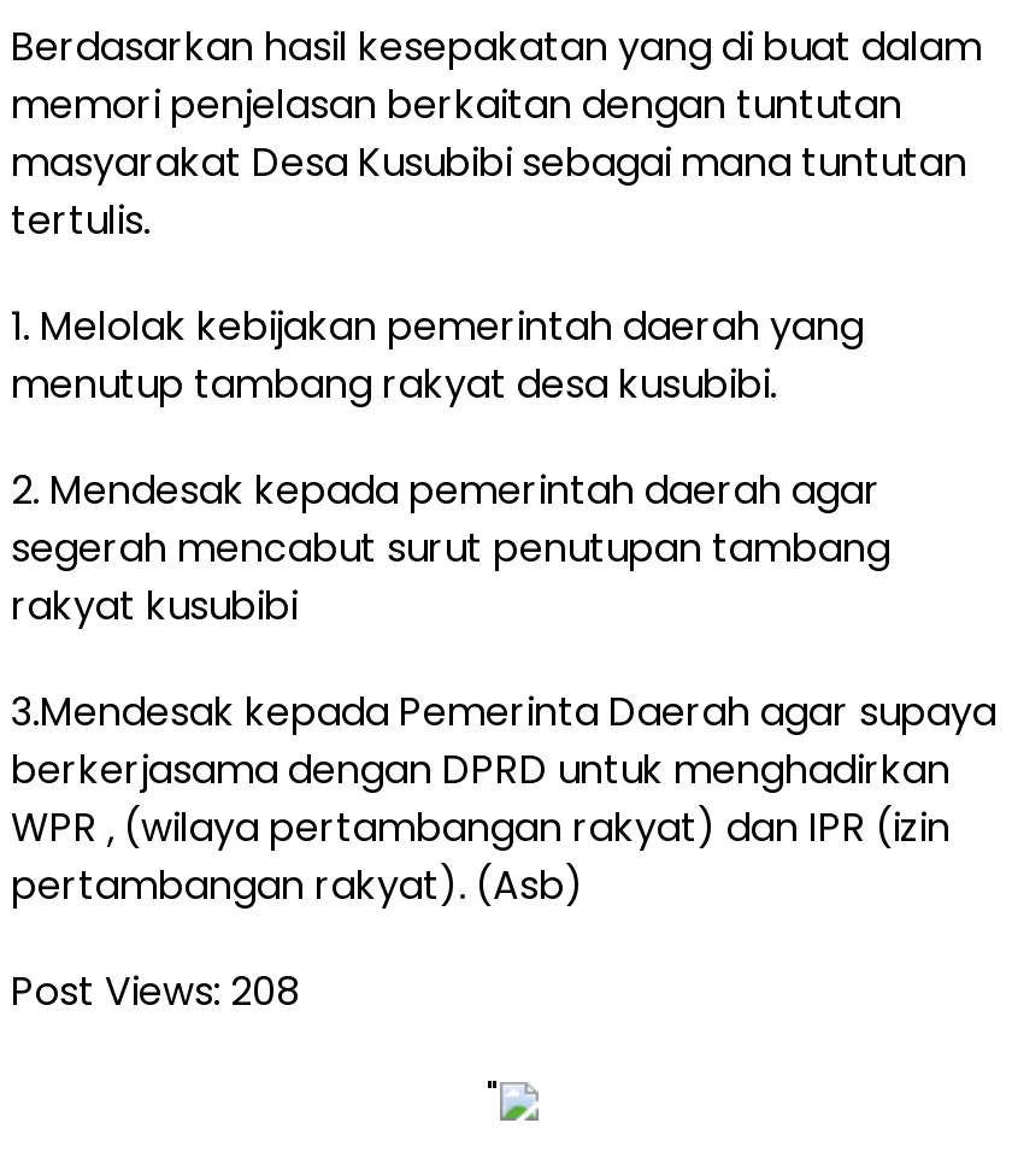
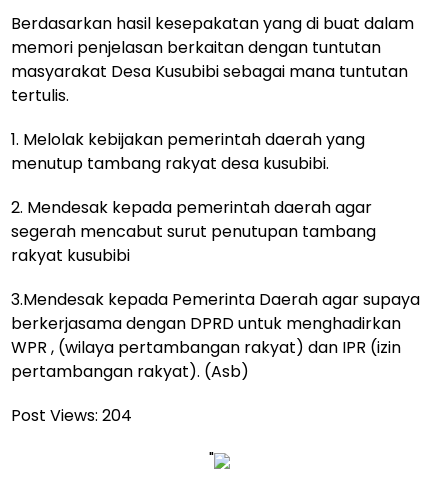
- Post Views: 208
+ Post Views: 204
